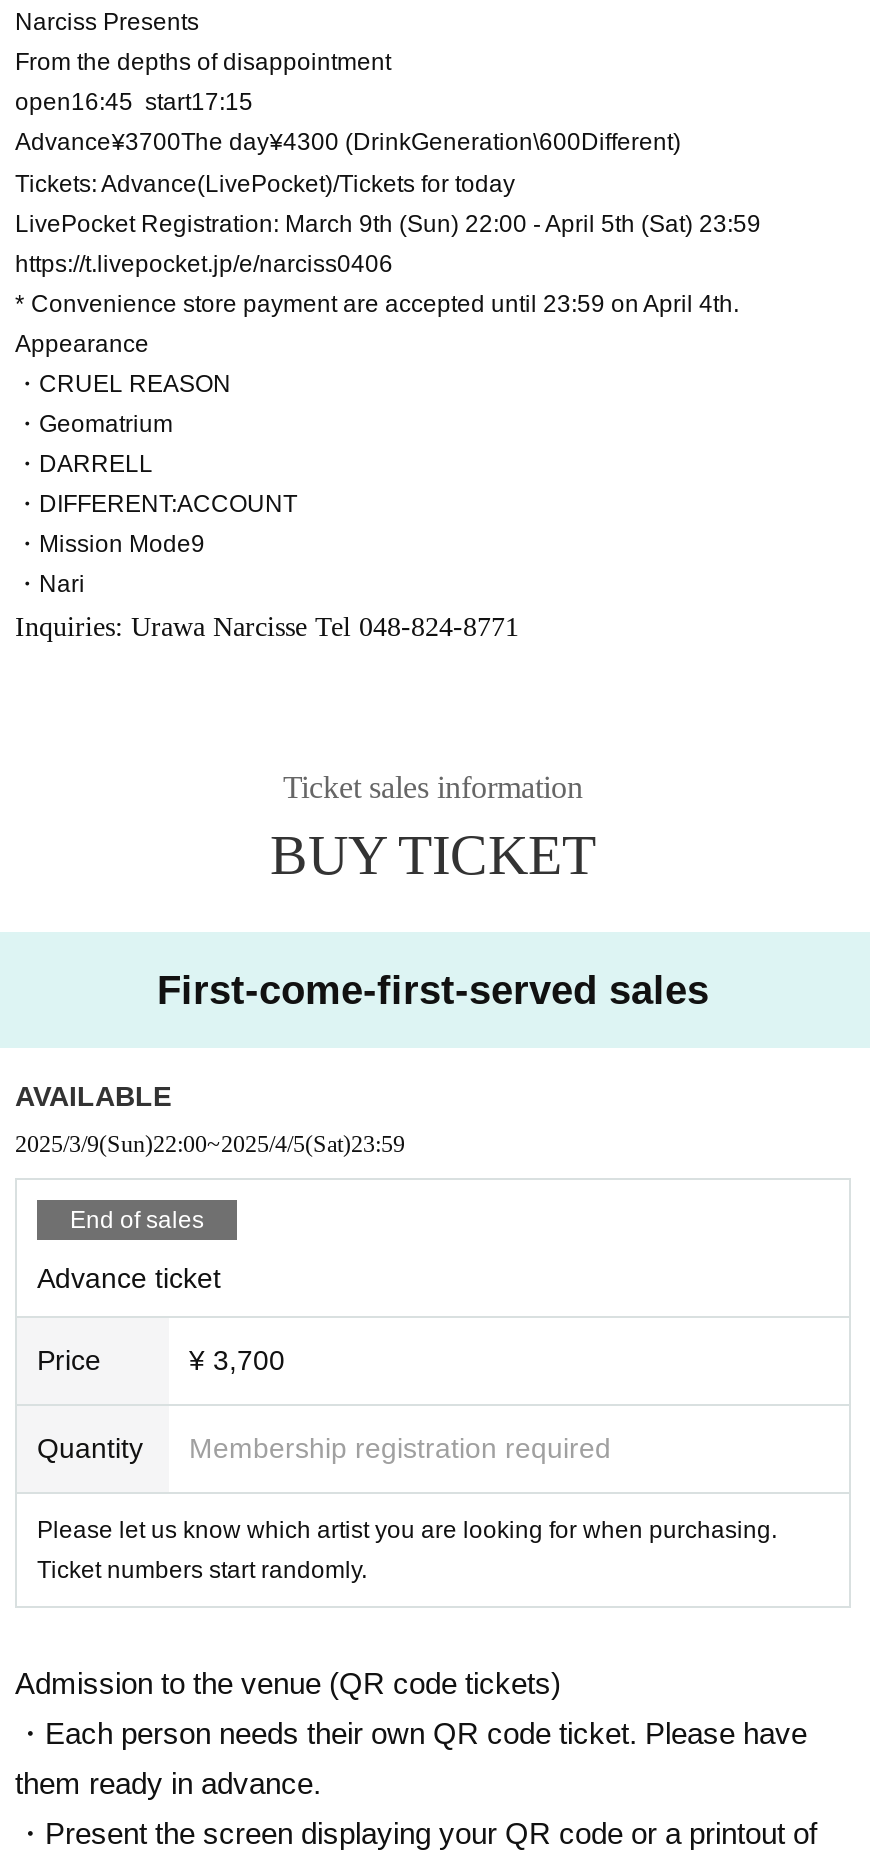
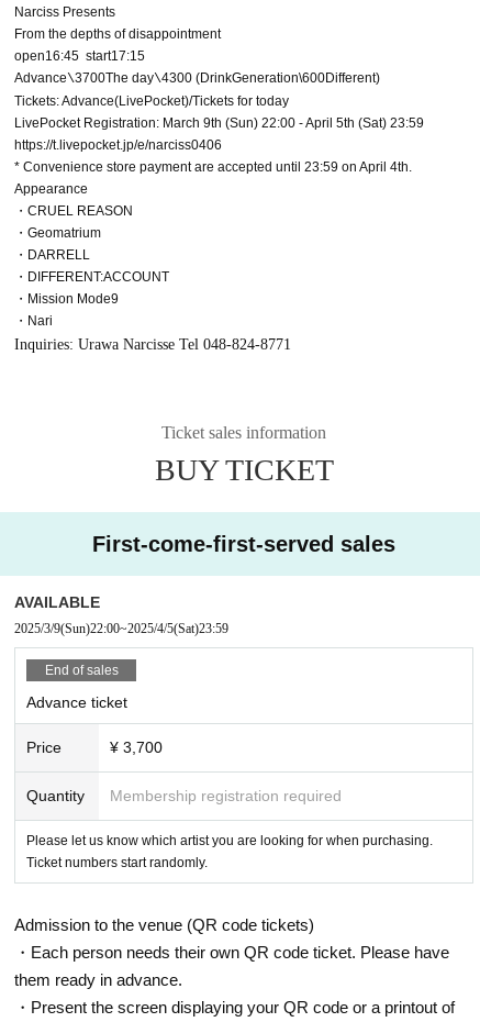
- Advance¥3700The day¥4300 (DrinkGeneration\600Different)
+ Advance\3700The day\4300 (DrinkGeneration\600Different)
